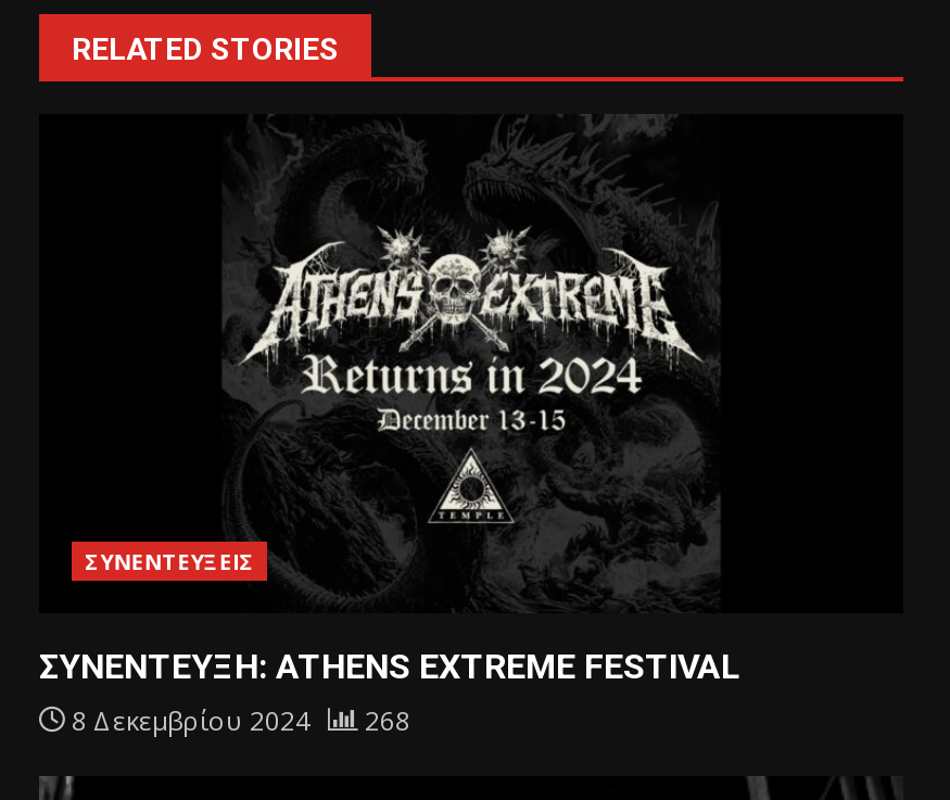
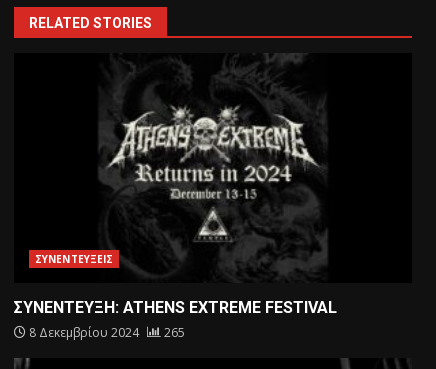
- 8 Δεκεμβρίου 2024 268
+ 8 Δεκεμβρίου 2024 265
